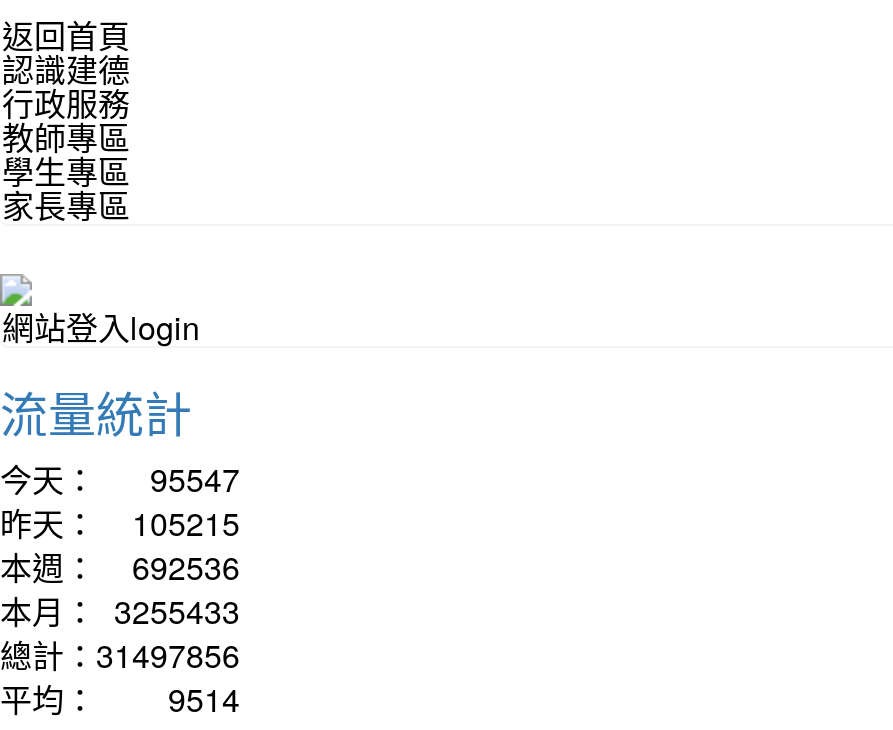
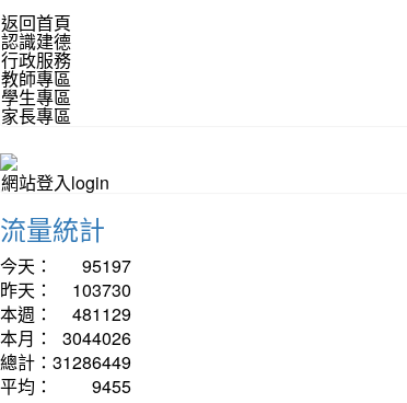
- 今天： 95547
+ 今天： 95197

- 昨天： 105215
+ 昨天： 103730

- 本週： 692536
+ 本週： 481129

- 本月： 3255433
+ 本月： 3044026

- 總計：31497856
+ 總計：31286449

- 平均： 9514
+ 平均： 9455
